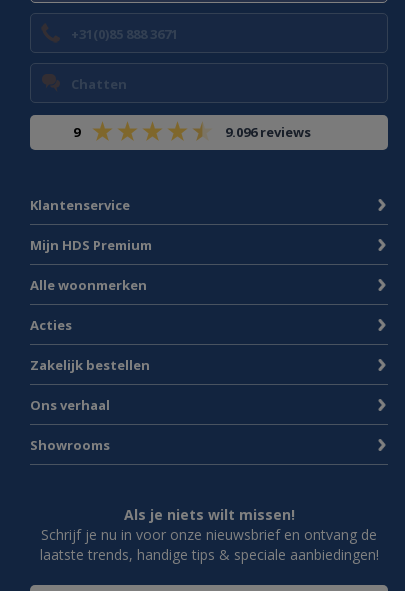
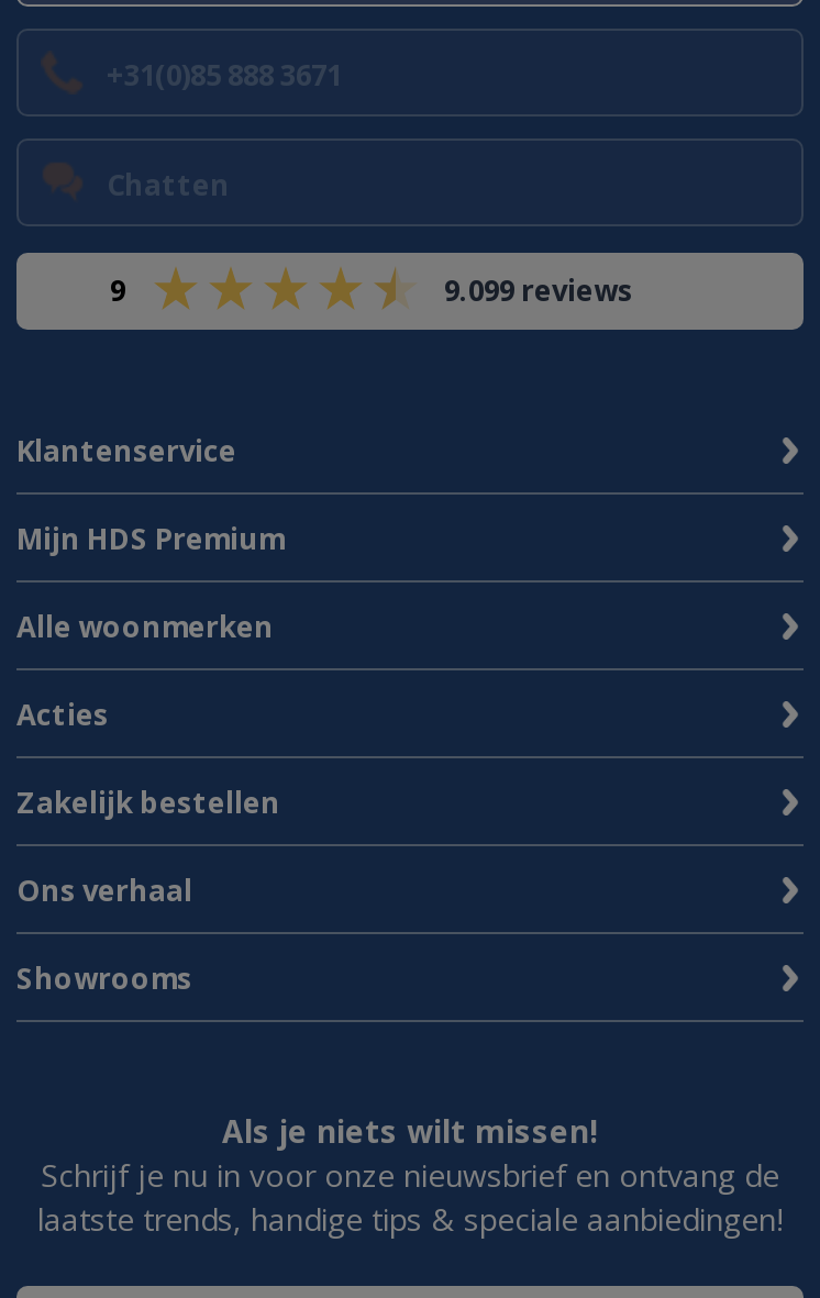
- 9.096 reviews
+ 9.099 reviews
